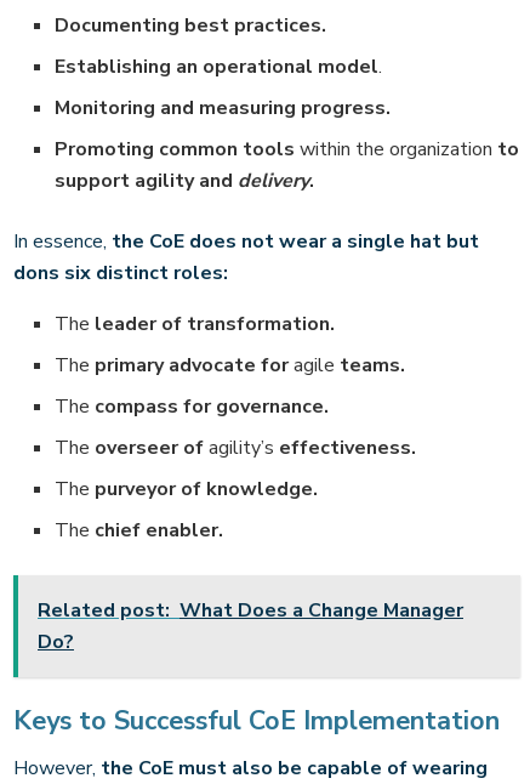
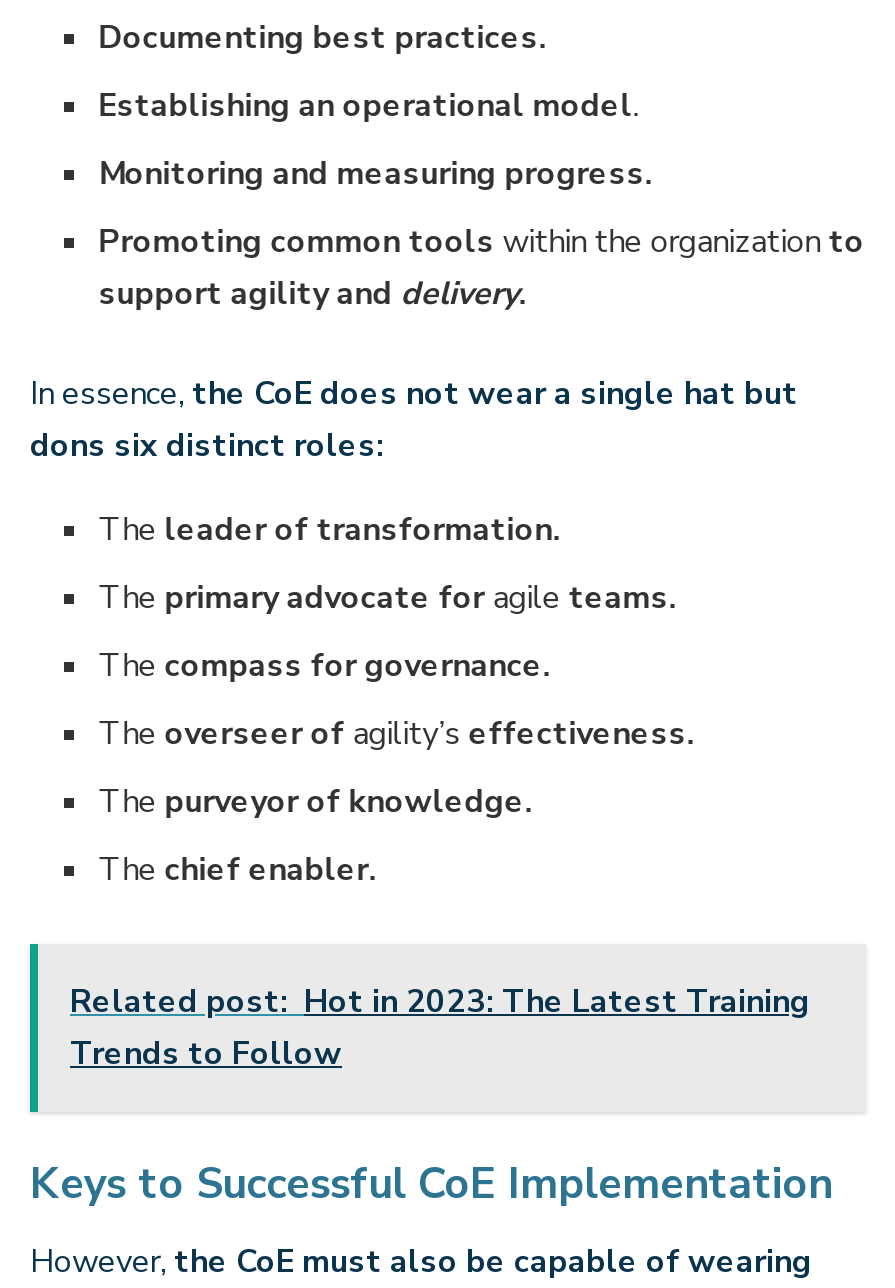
- Related post: What Does a Change Manager
- Do?
+ Related post: Hot in 2023: The Latest Training
+ Trends to Follow
